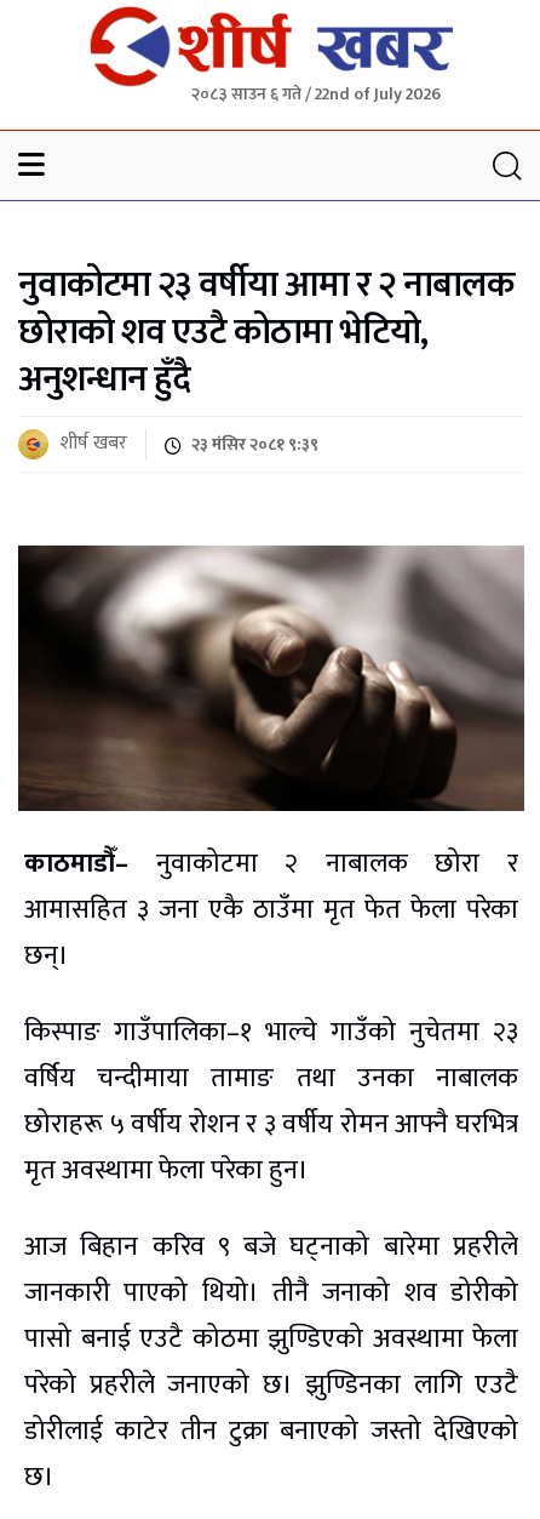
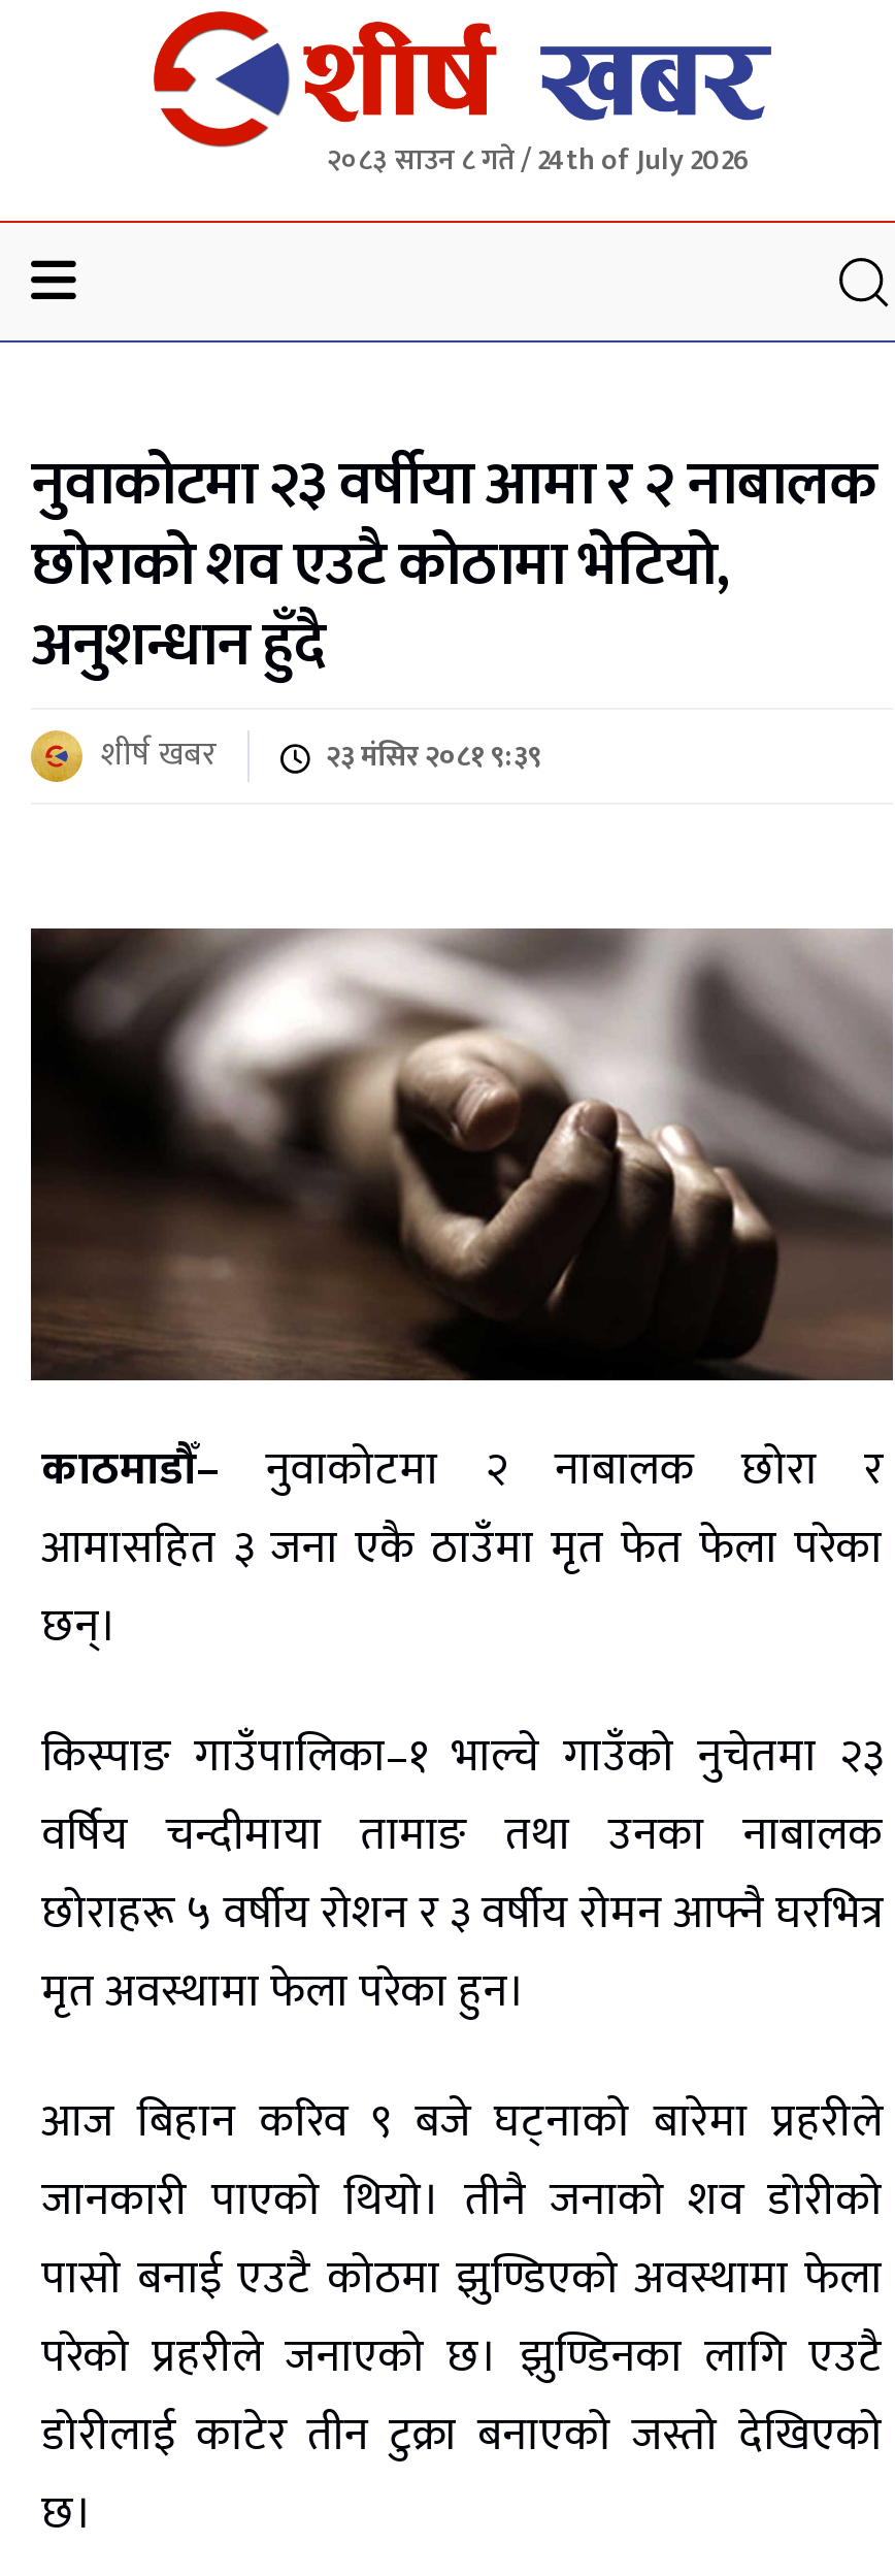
- २०८३ साउन ६ गते / 22nd of July 2026
+ २०८३ साउन ८ गते / 24th of July 2026
